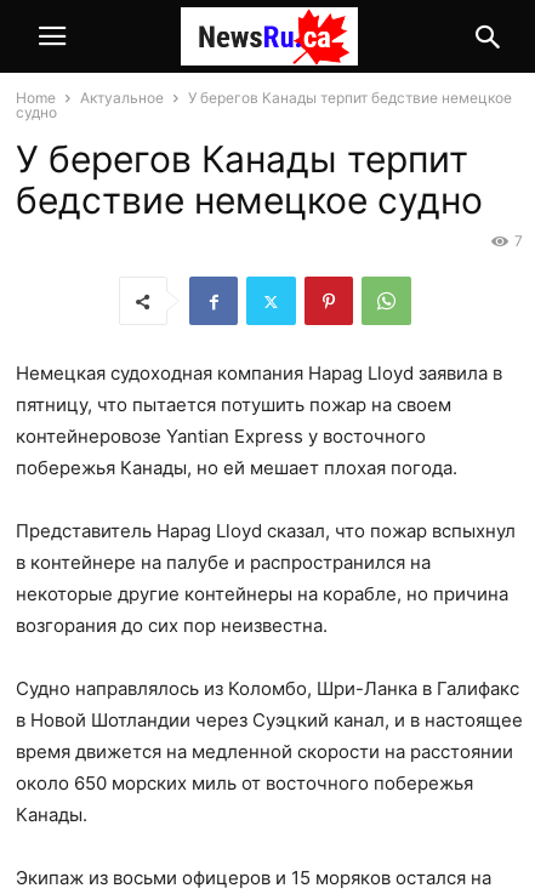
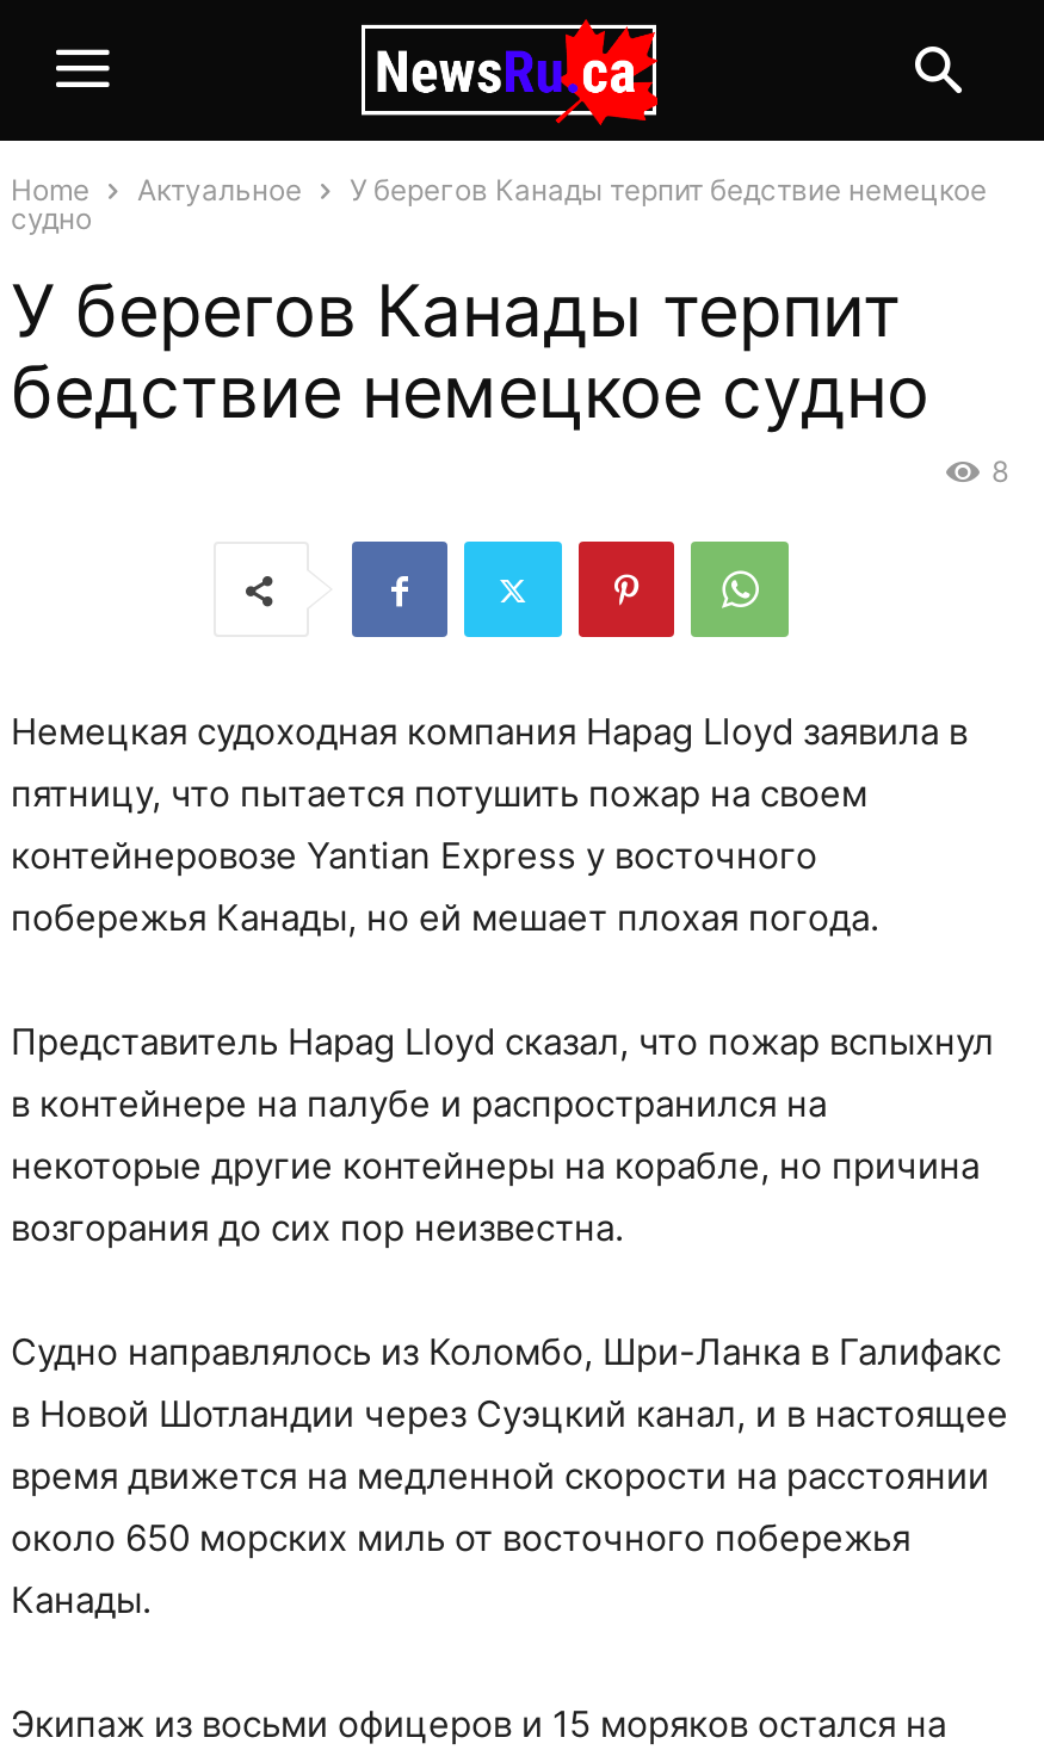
- [image]
+ [image]

- 7
+ 8
